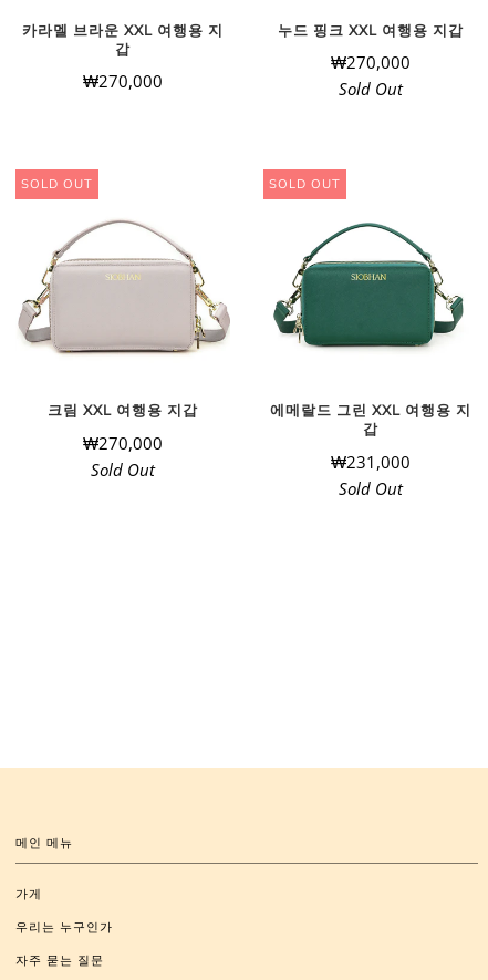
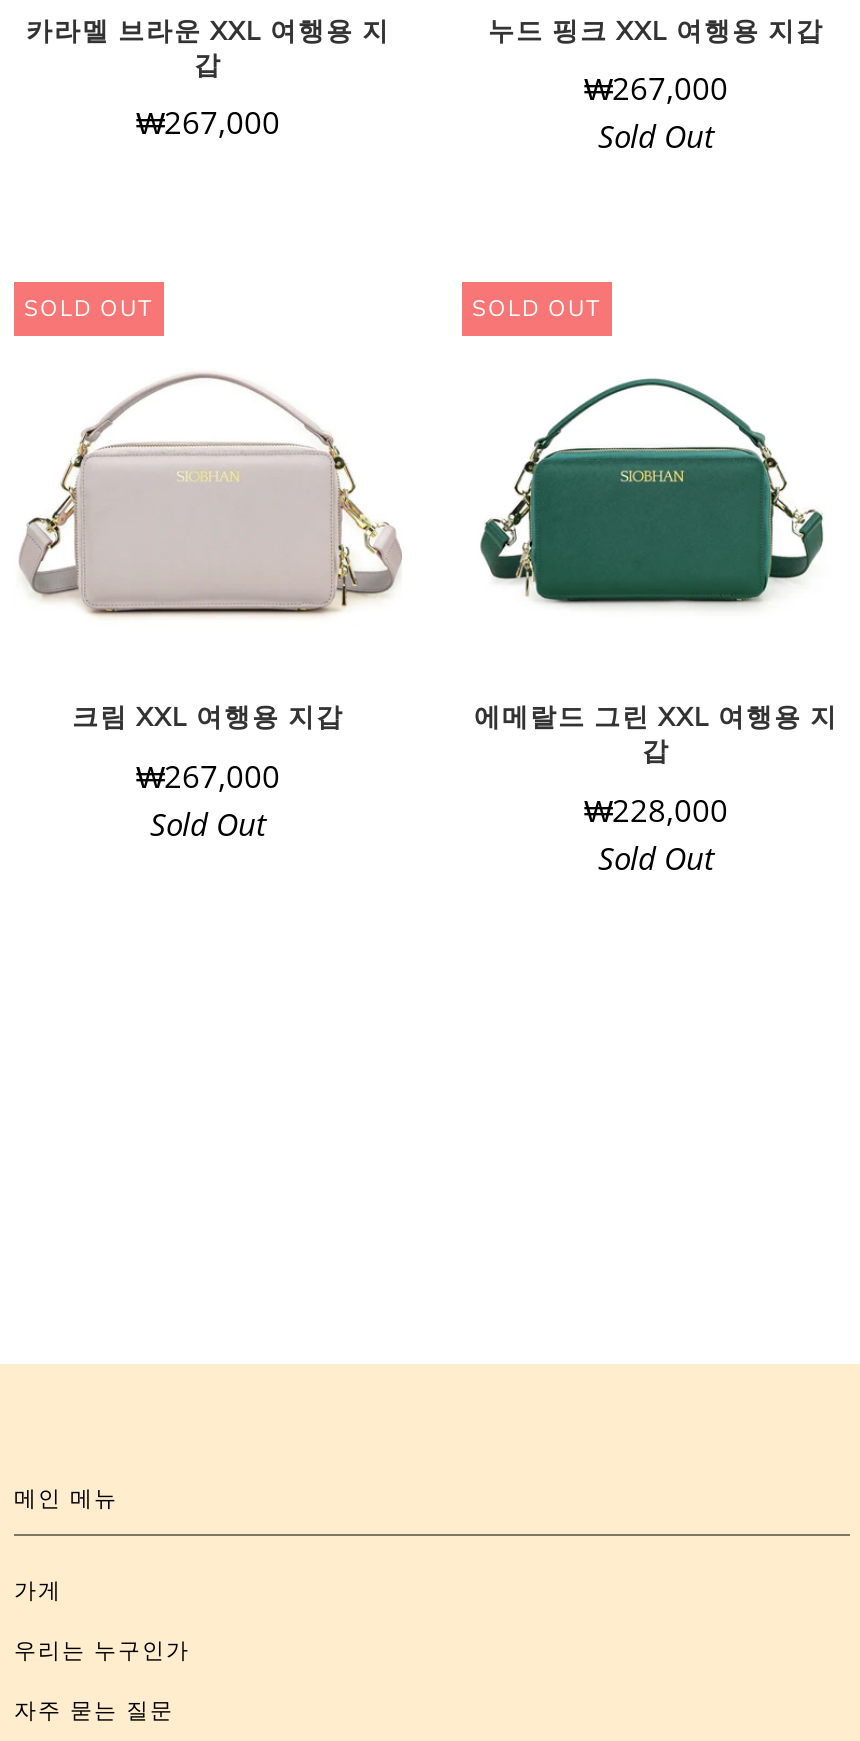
- ₩270,000
+ ₩267,000

- ₩270,000
+ ₩267,000

- ₩270,000
+ ₩267,000

- ₩231,000
+ ₩228,000
